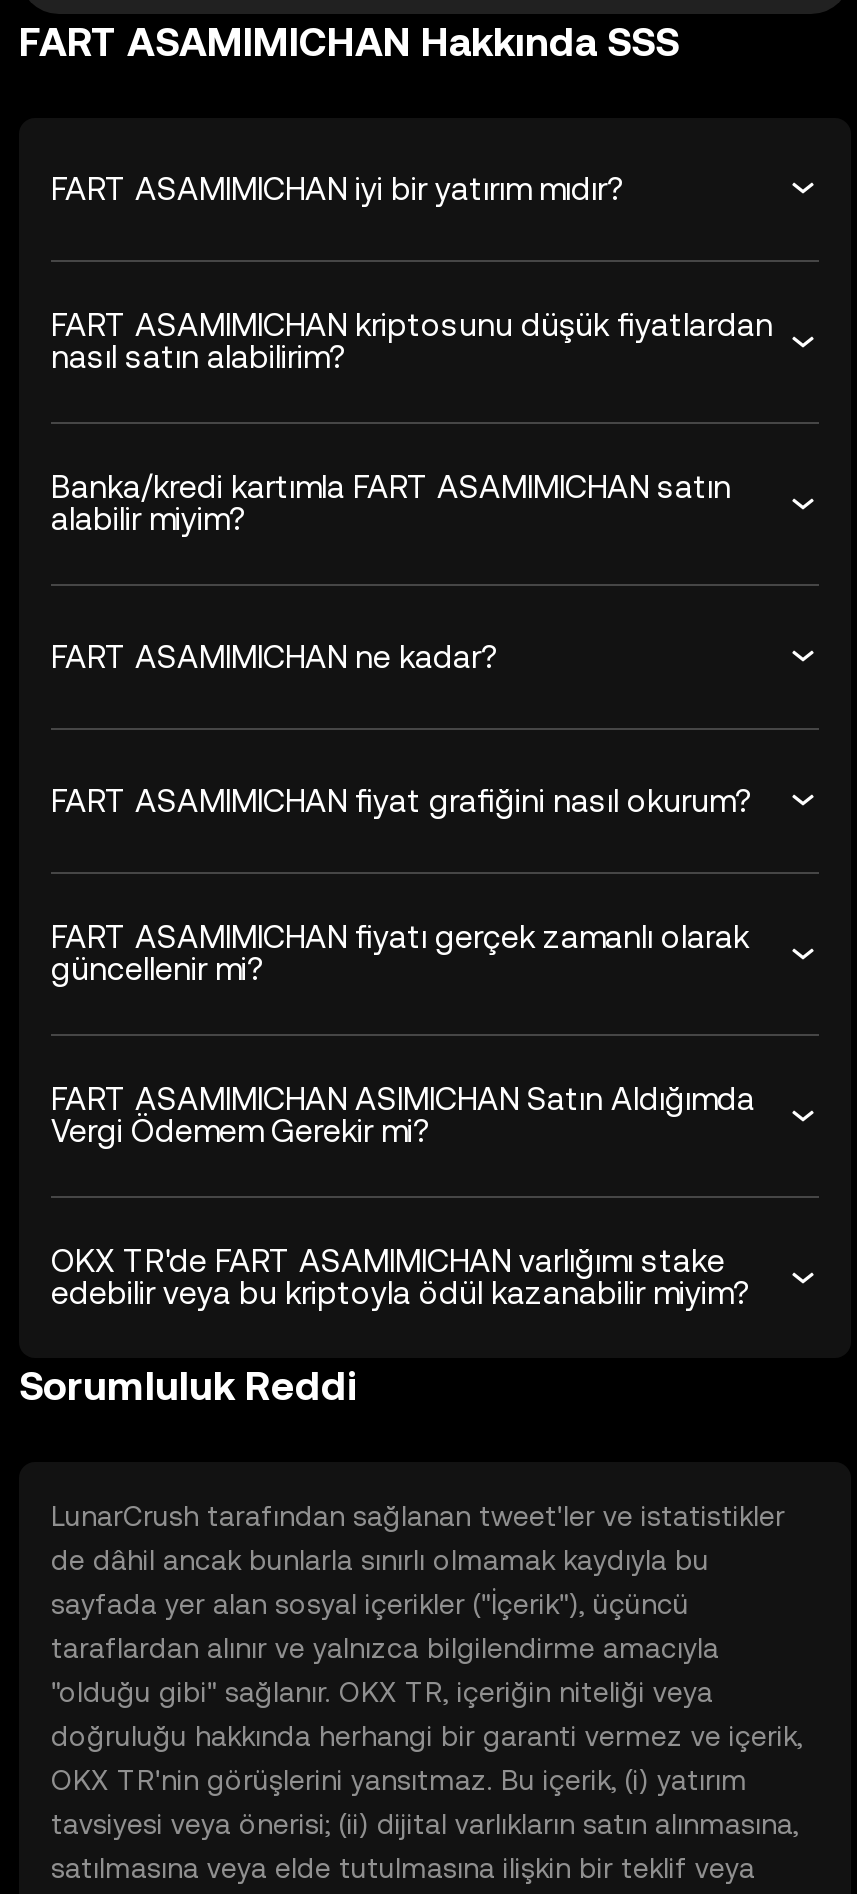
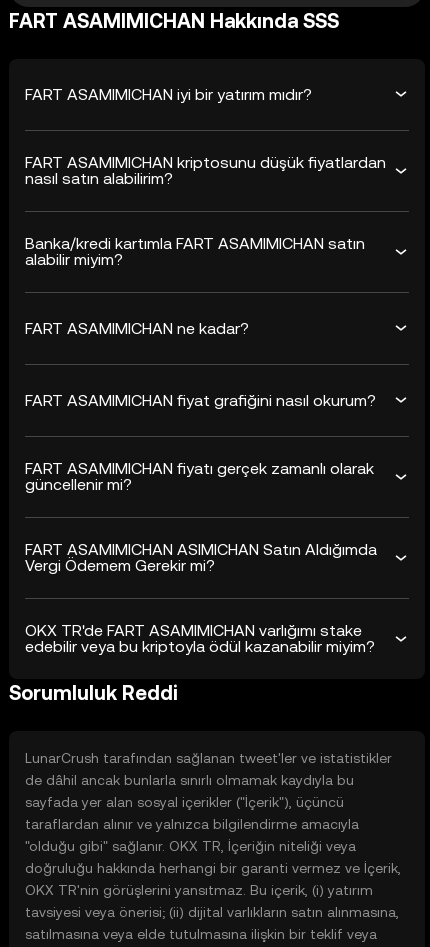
- "olduğu gibi" sağlanır. OKX TR, içeriğin niteliği veya
+ "olduğu gibi" sağlanır. OKX TR, İçeriğin niteliği veya

- doğruluğu hakkında herhangi bir garanti vermez ve içerik,
+ doğruluğu hakkında herhangi bir garanti vermez ve İçerik,
